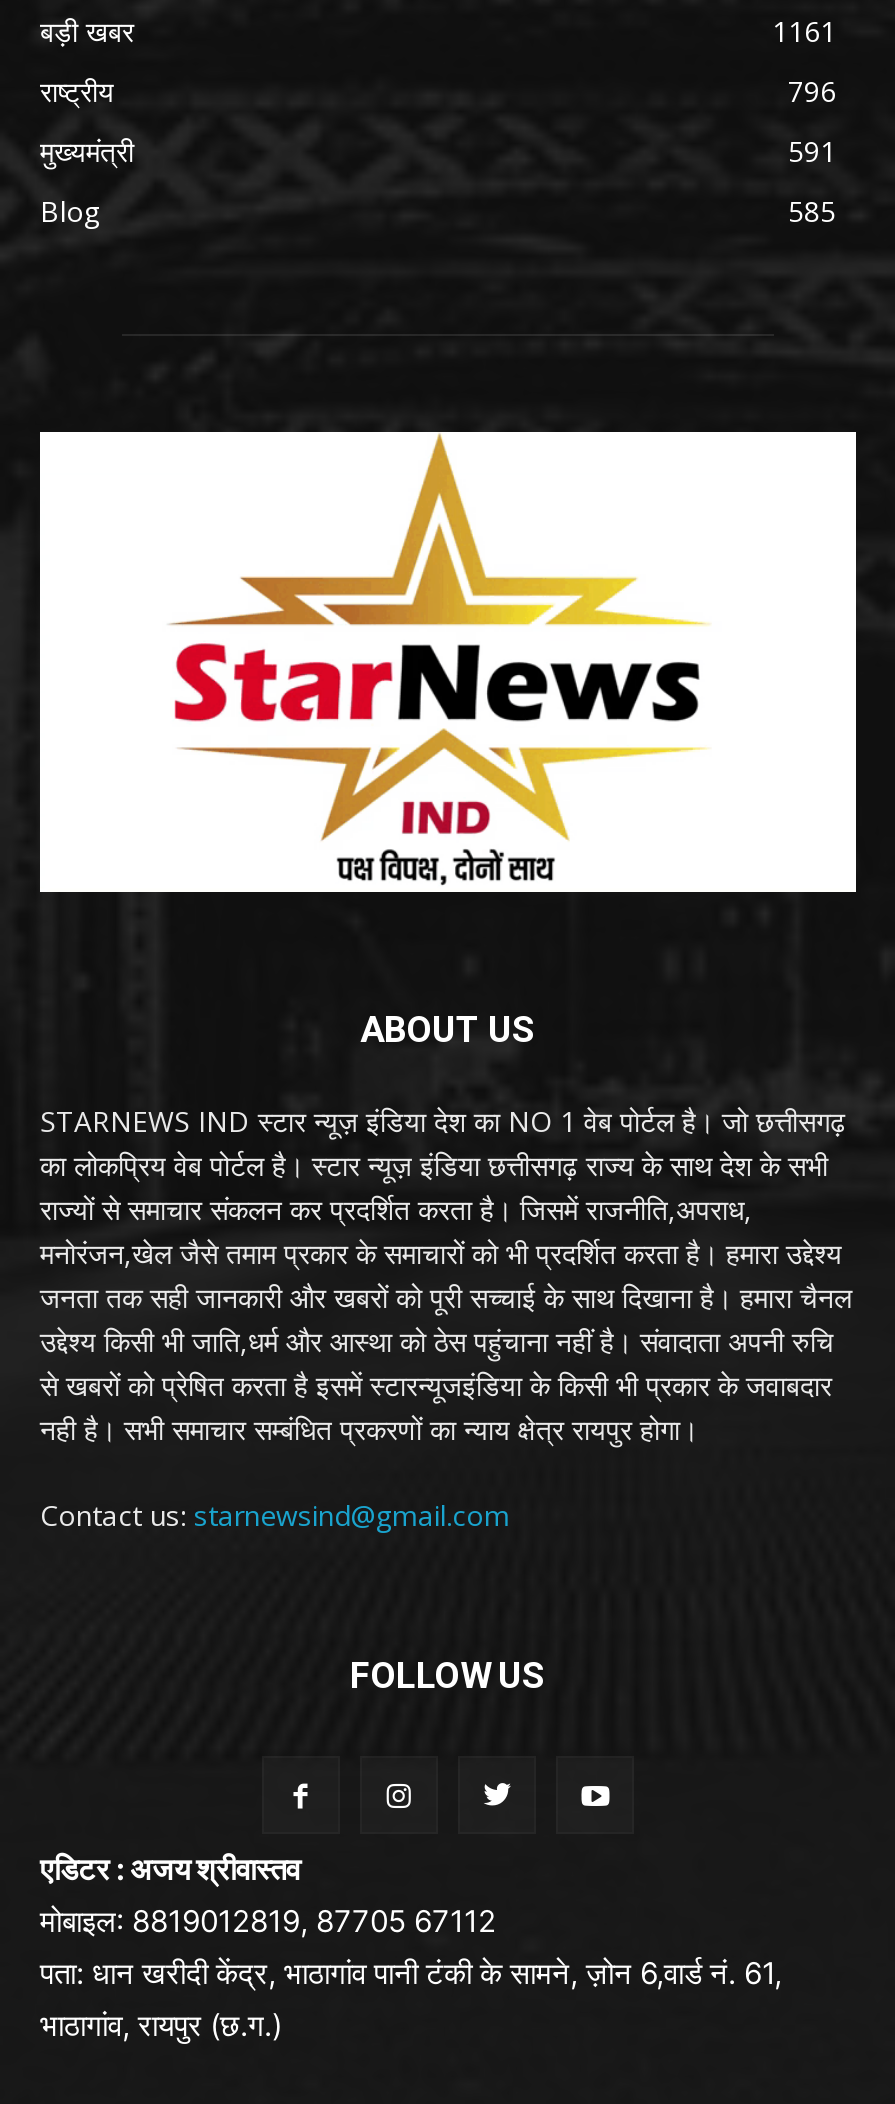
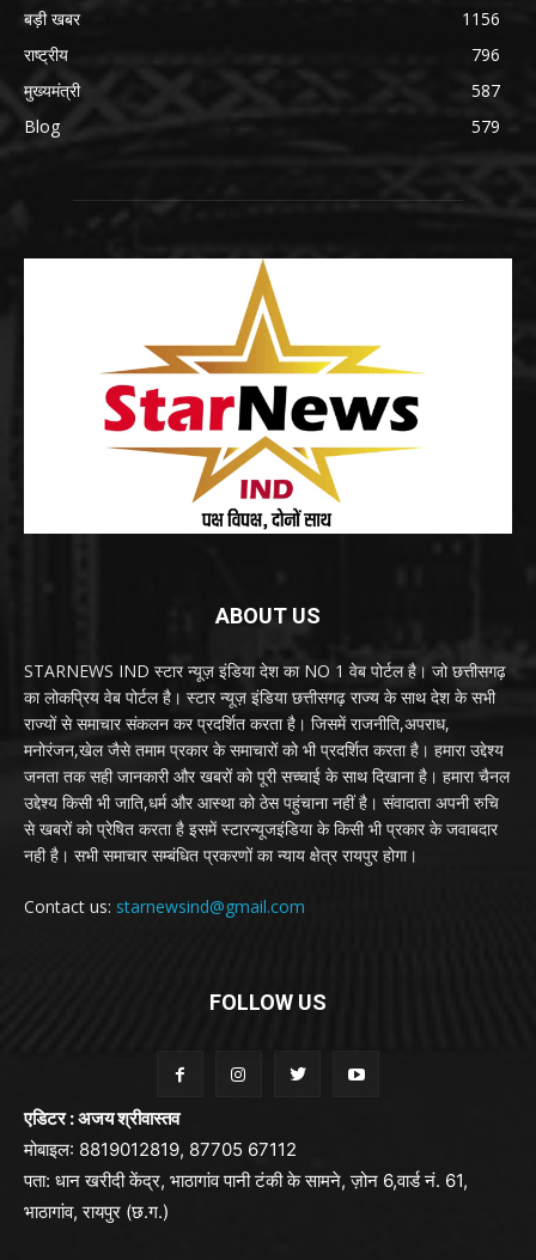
- 1161
+ 1156

- 591
+ 587

- 585
+ 579
